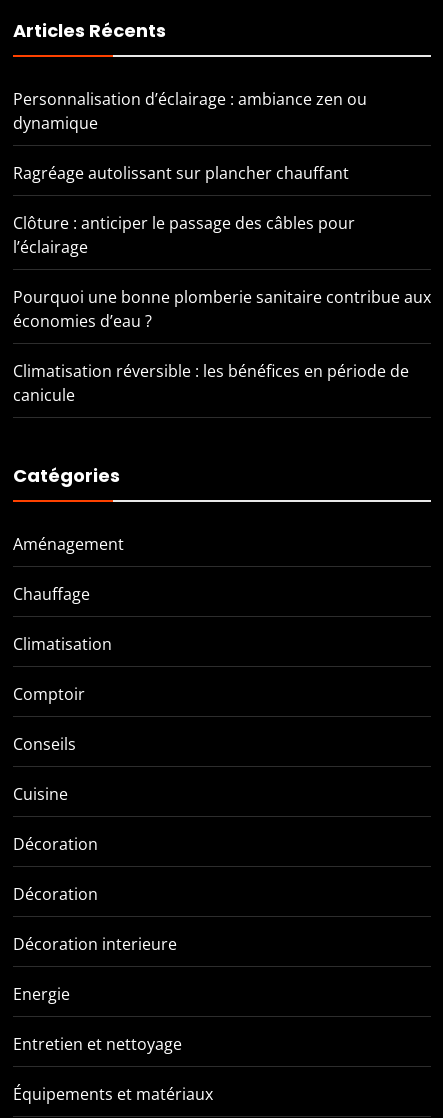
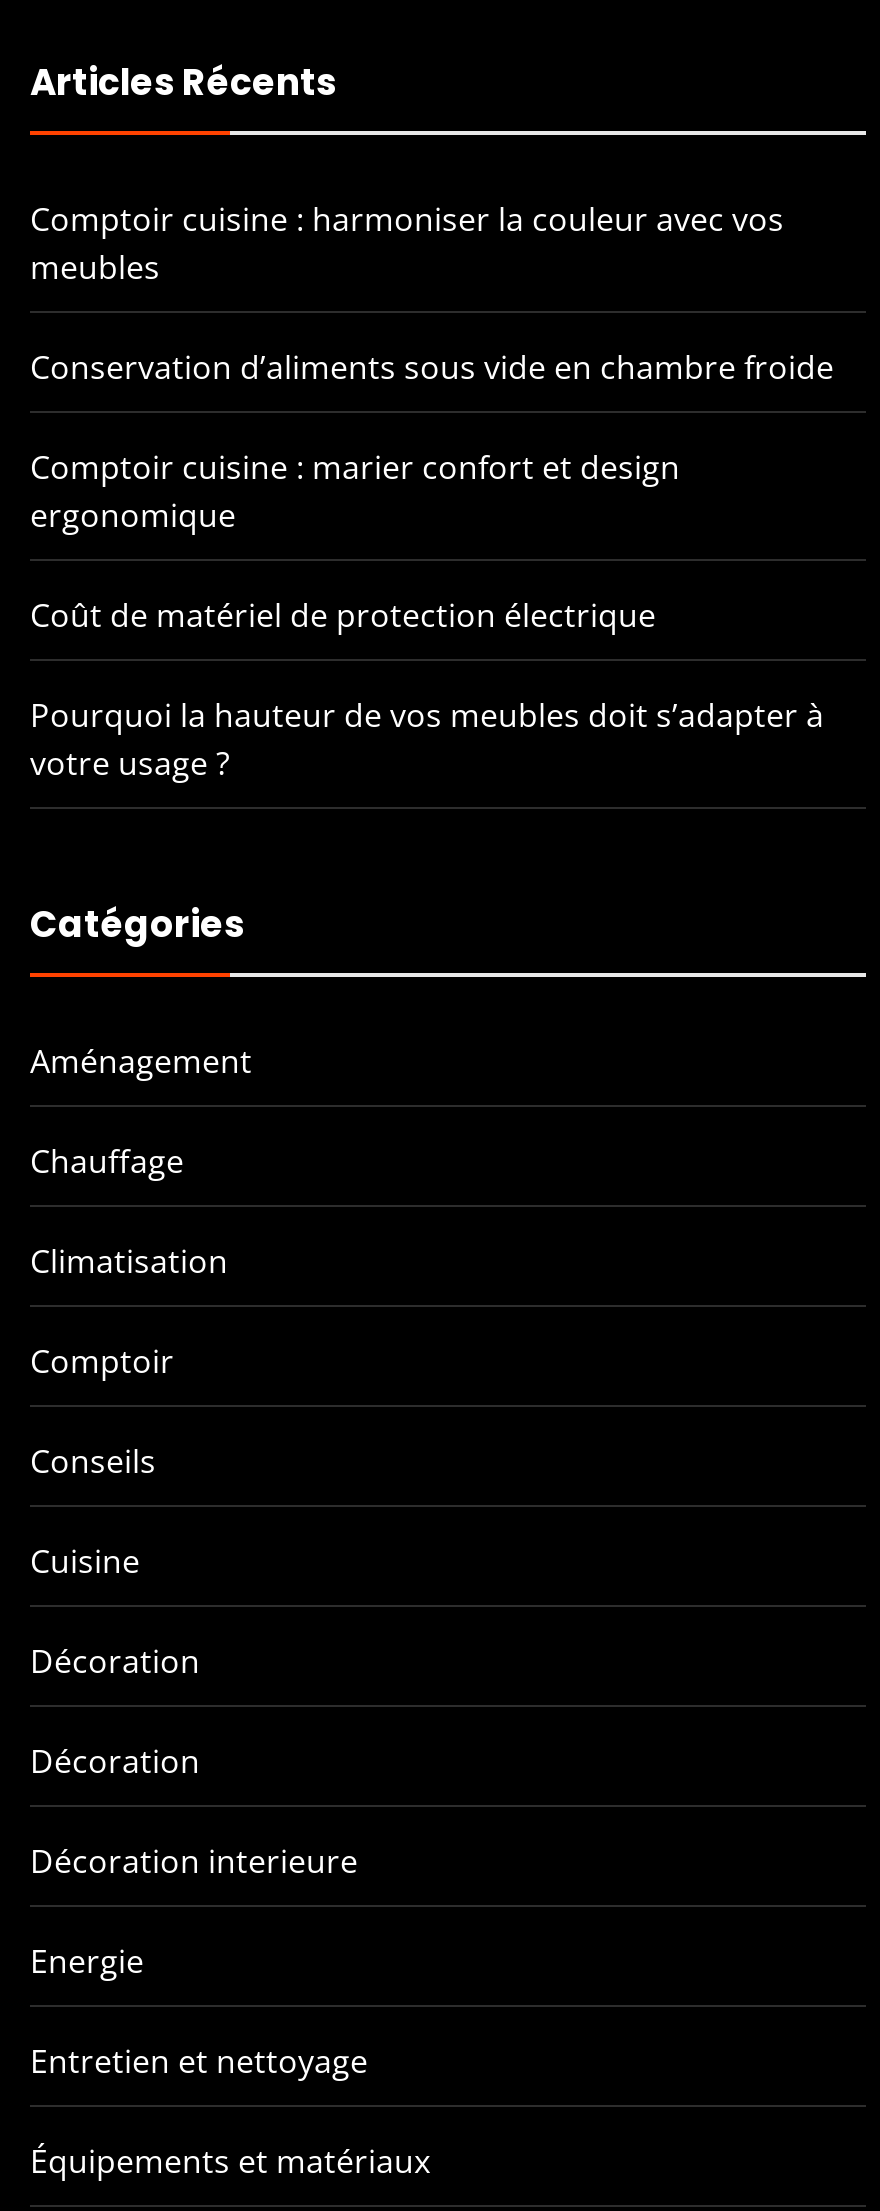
- Personnalisation d’éclairage : ambiance zen ou
- dynamique
+ Comptoir cuisine : harmoniser la couleur avec vos
+ meubles

- Ragréage autolissant sur plancher chauffant
+ Conservation d’aliments sous vide en chambre froide

- Clôture : anticiper le passage des câbles pour
- l’éclairage
+ Comptoir cuisine : marier confort et design
+ ergonomique

- Pourquoi une bonne plomberie sanitaire contribue aux
- économies d’eau ?
+ Coût de matériel de protection électrique

- Climatisation réversible : les bénéfices en période de
- canicule
+ Pourquoi la hauteur de vos meubles doit s’adapter à
+ votre usage ?
